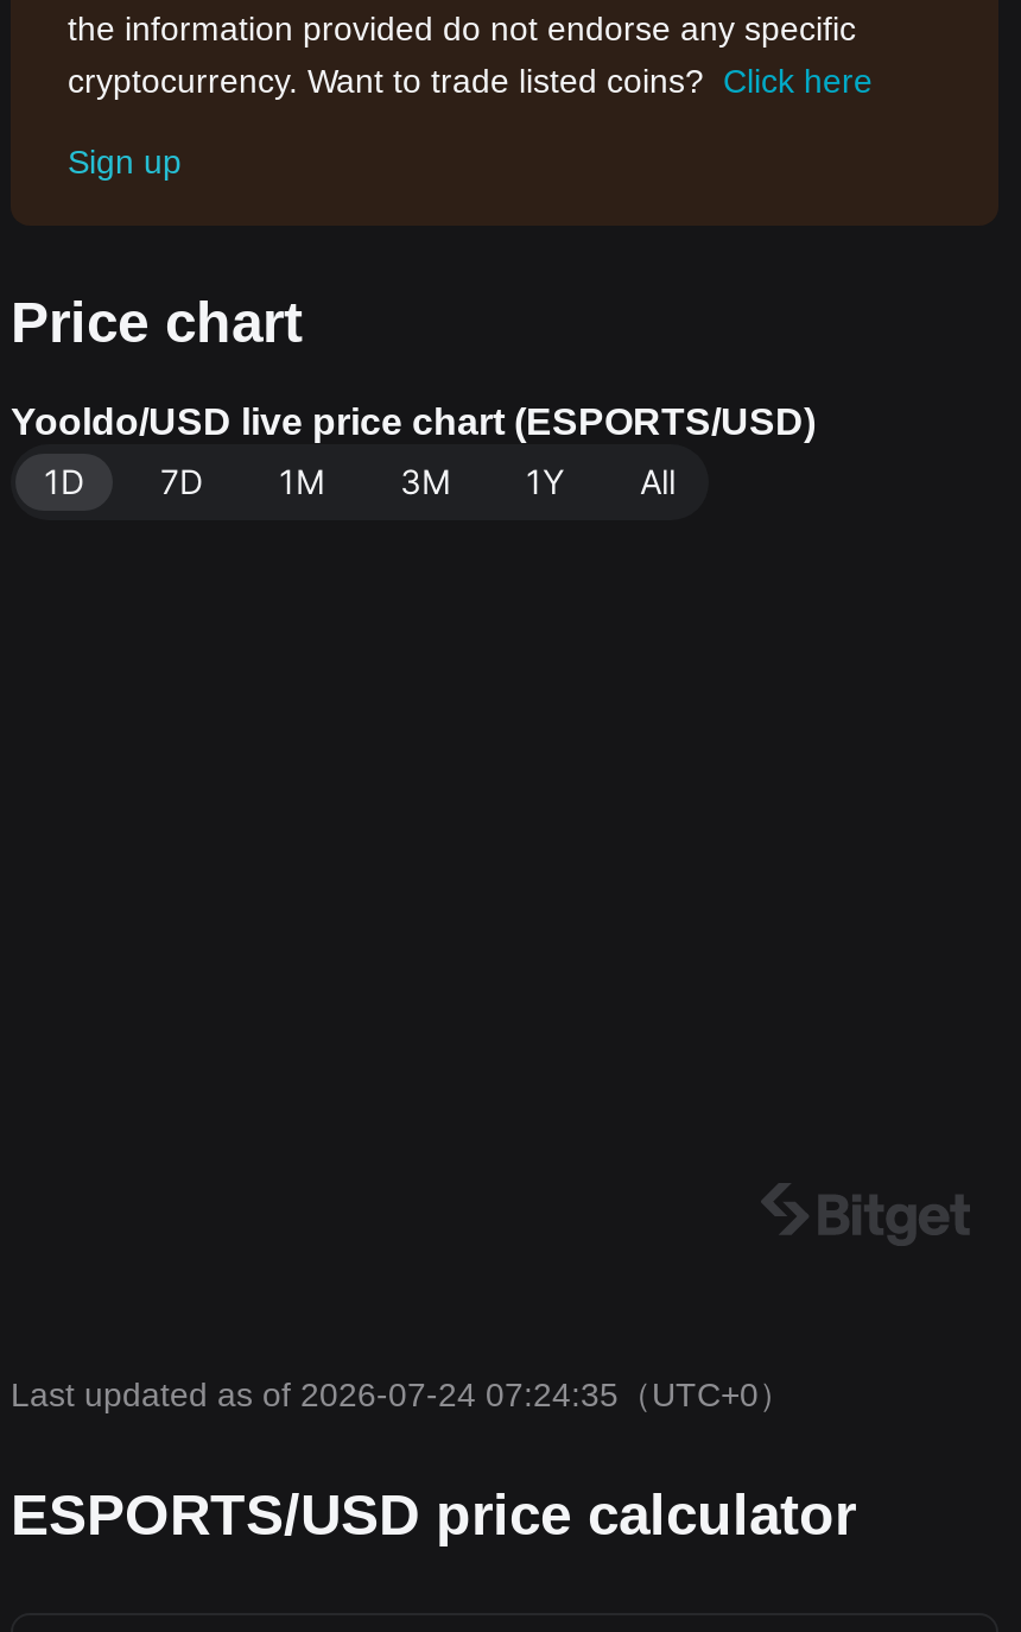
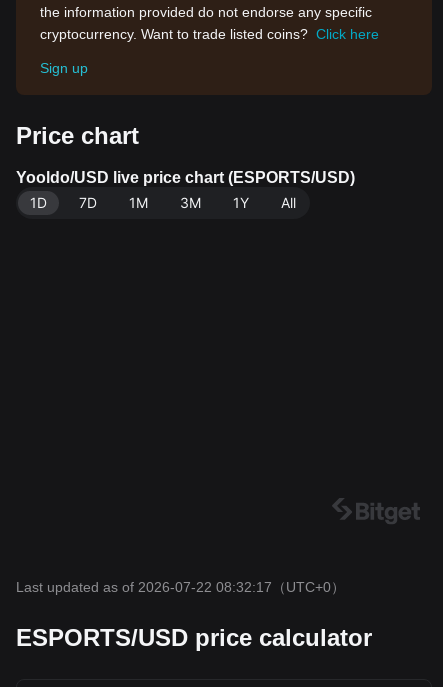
- Last updated as of 2026-07-24 07:24:35（UTC+0）
+ Last updated as of 2026-07-22 08:32:17（UTC+0）
